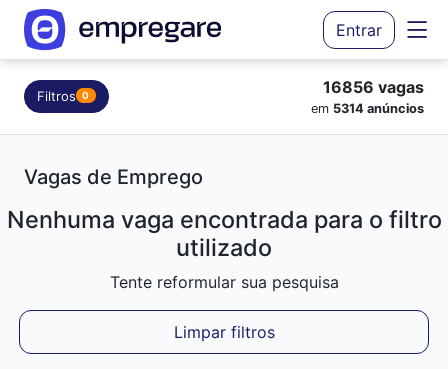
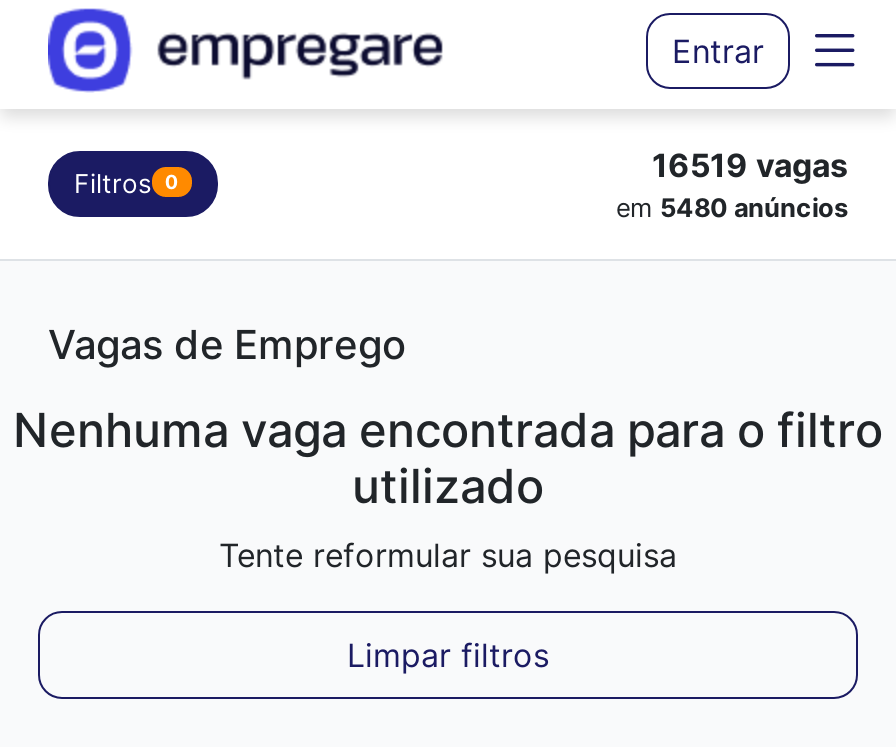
- 16856 vagas
+ 16519 vagas

- em 5314 anúncios
+ em 5480 anúncios
